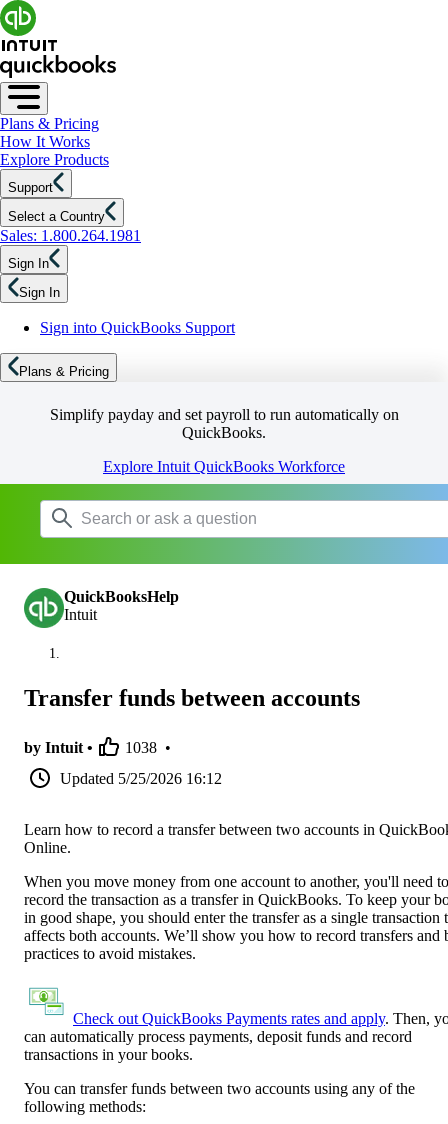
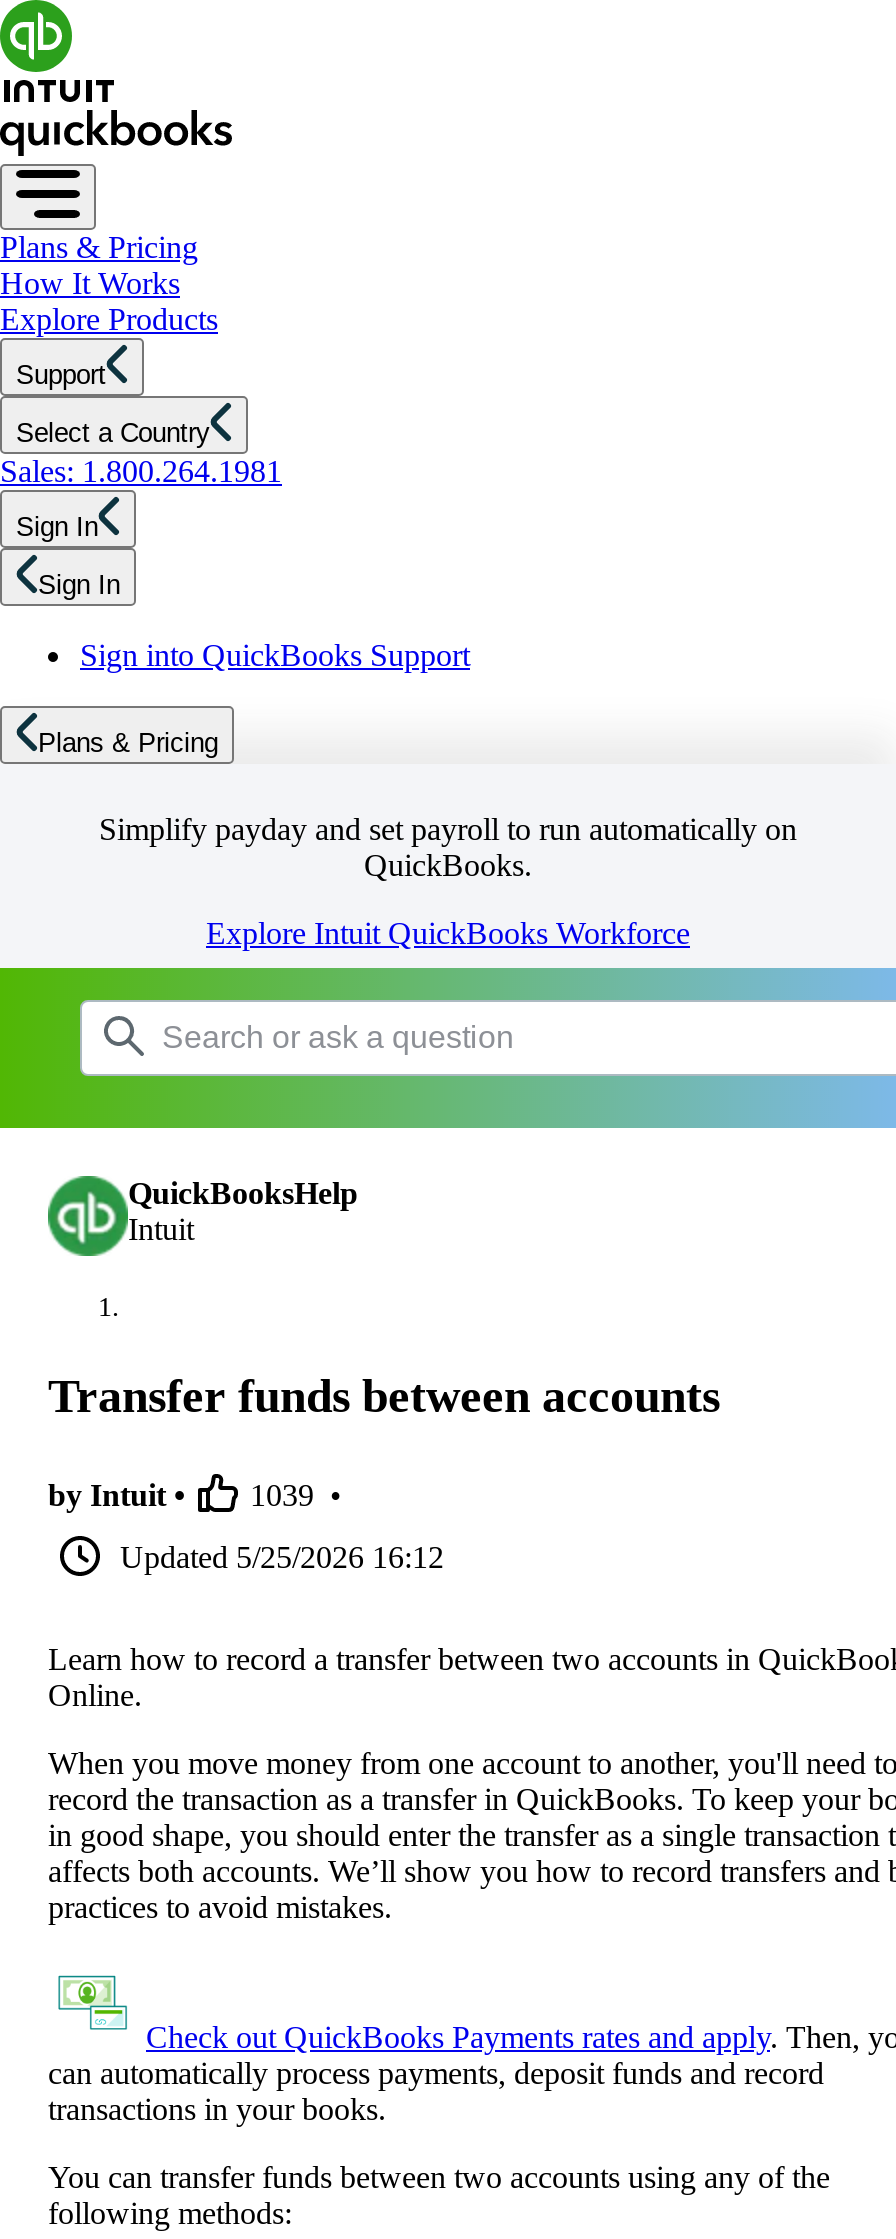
- by Intuit • 1038 •
+ by Intuit • 1039 •
